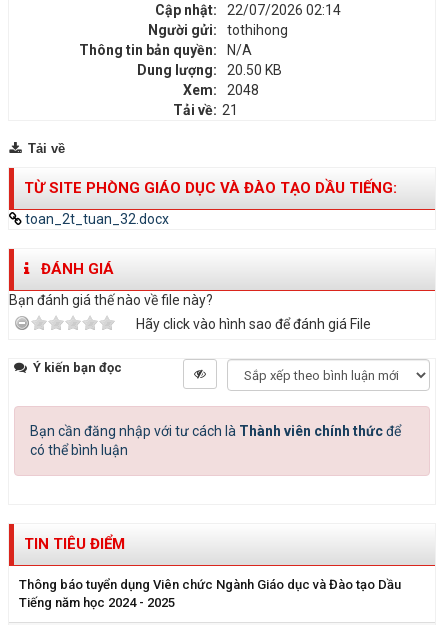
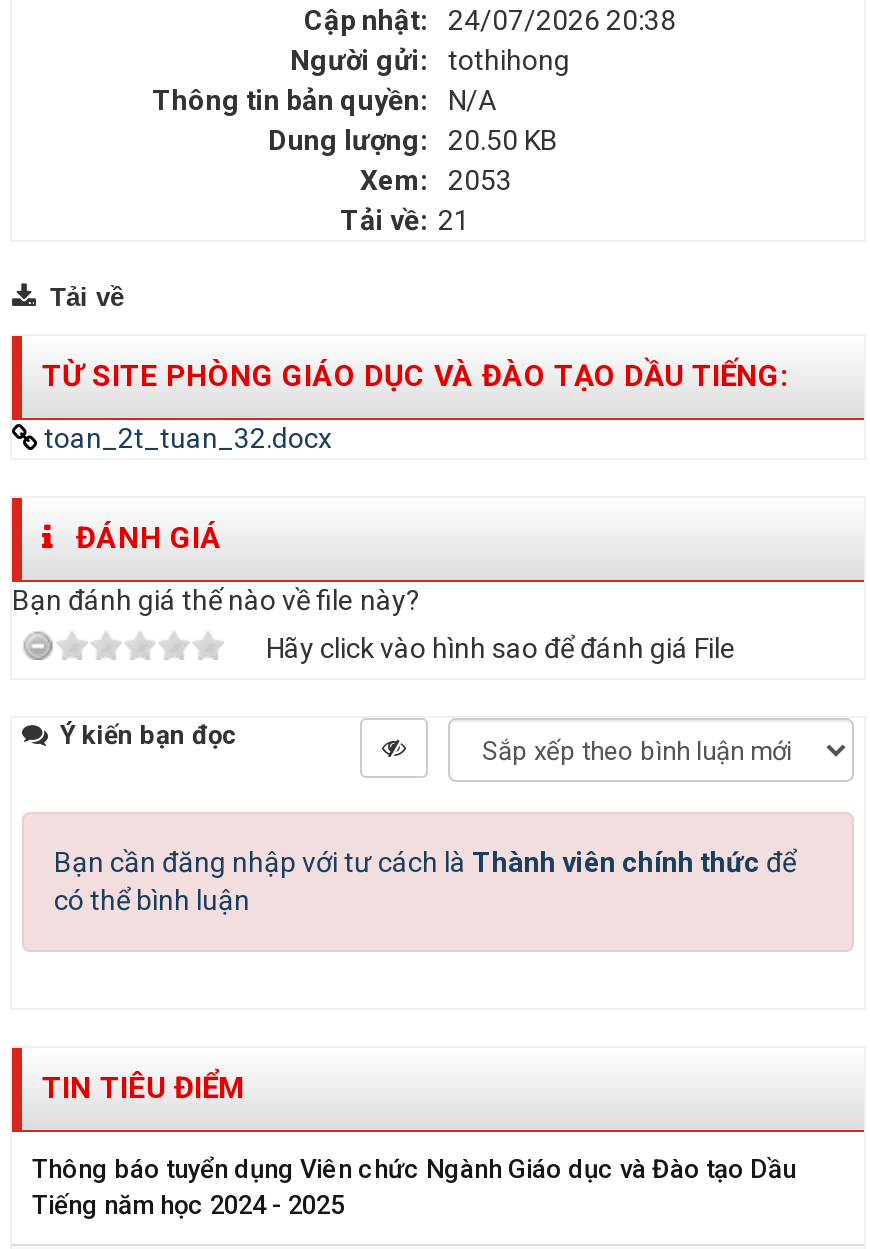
- Cập nhật: 22/07/2026 02:14
+ Cập nhật: 24/07/2026 20:38

- Xem: 2048
+ Xem: 2053
